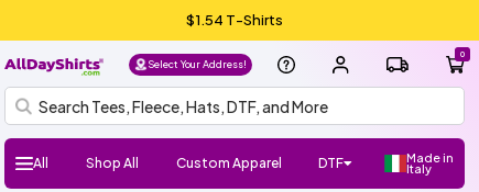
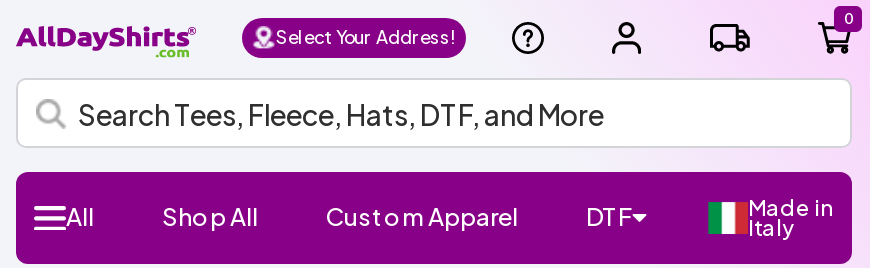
- $1.54 T-Shirts
